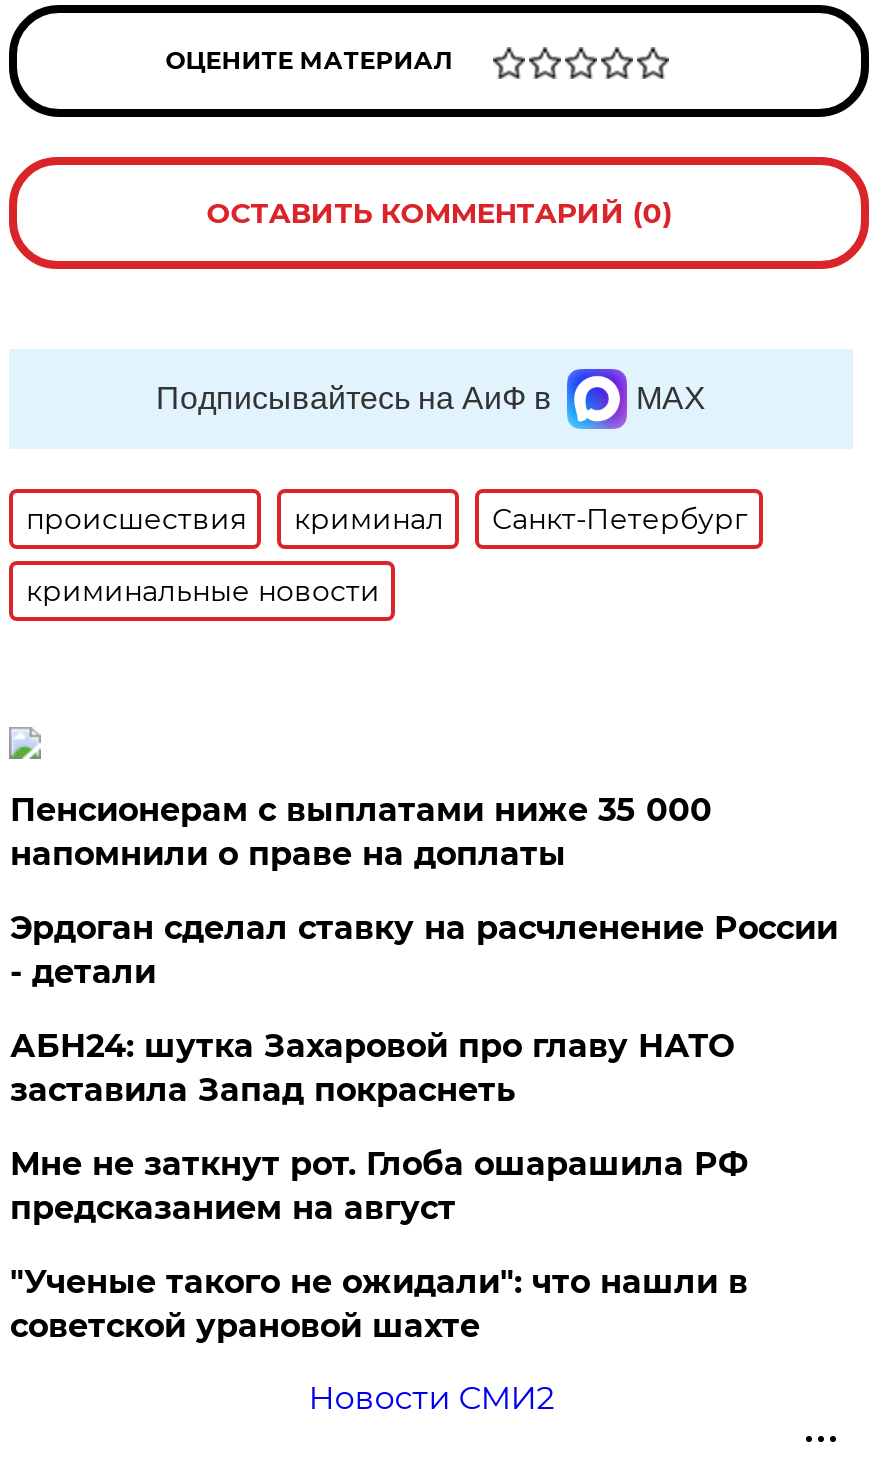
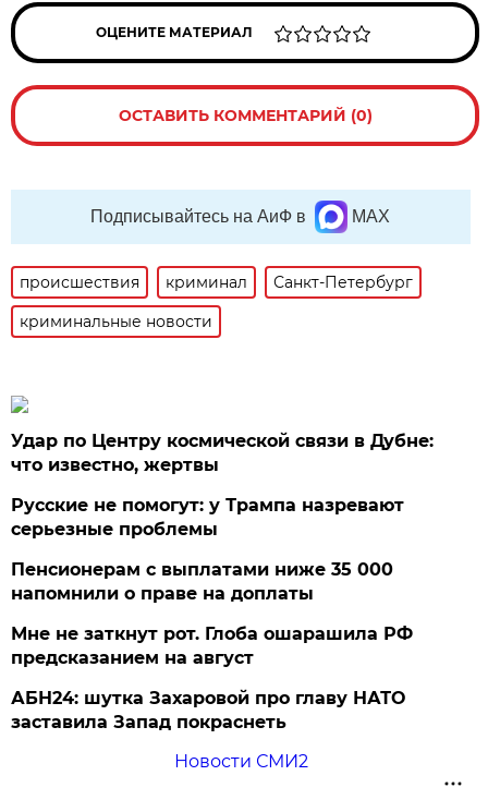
+ Удар по Центру космической связи в Дубне:
+ что известно, жертвы
+ Русские не помогут: у Трампа назревают
+ серьезные проблемы

moved down: Пенсионерам с выплатами ниже 35 000 | напомнили о праве на доплаты

- Эрдоган сделал ставку на расчленение России
- - детали

moved down: АБН24: шутка Захаровой про главу НАТО | заставила Запад покраснеть

- "Ученые такого не ожидали": что нашли в
- советской урановой шахте
